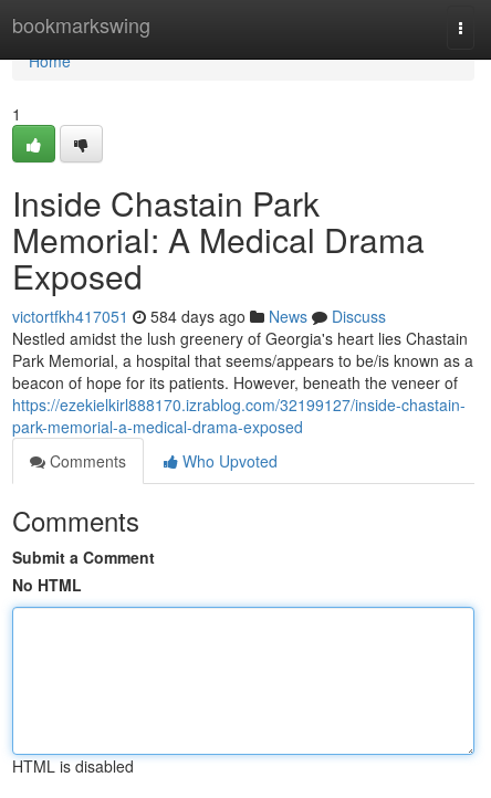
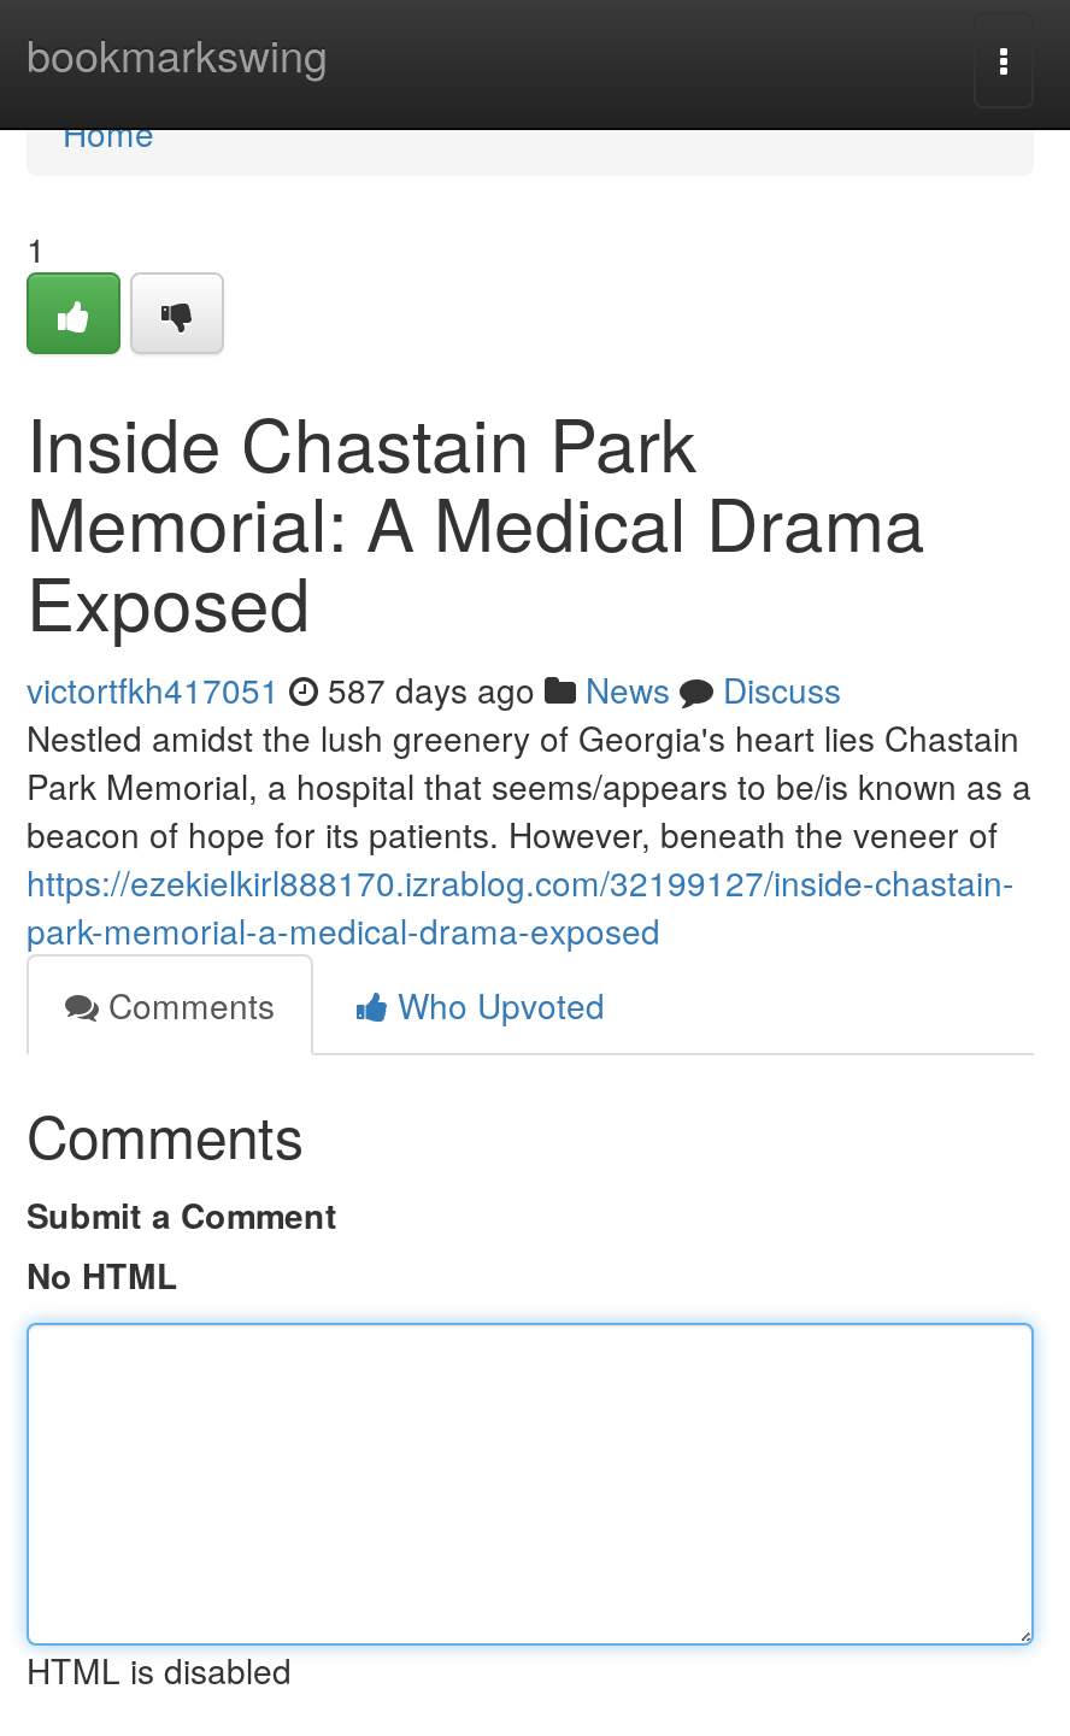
- victortfkh417051 584 days ago News Discuss
+ victortfkh417051 587 days ago News Discuss
